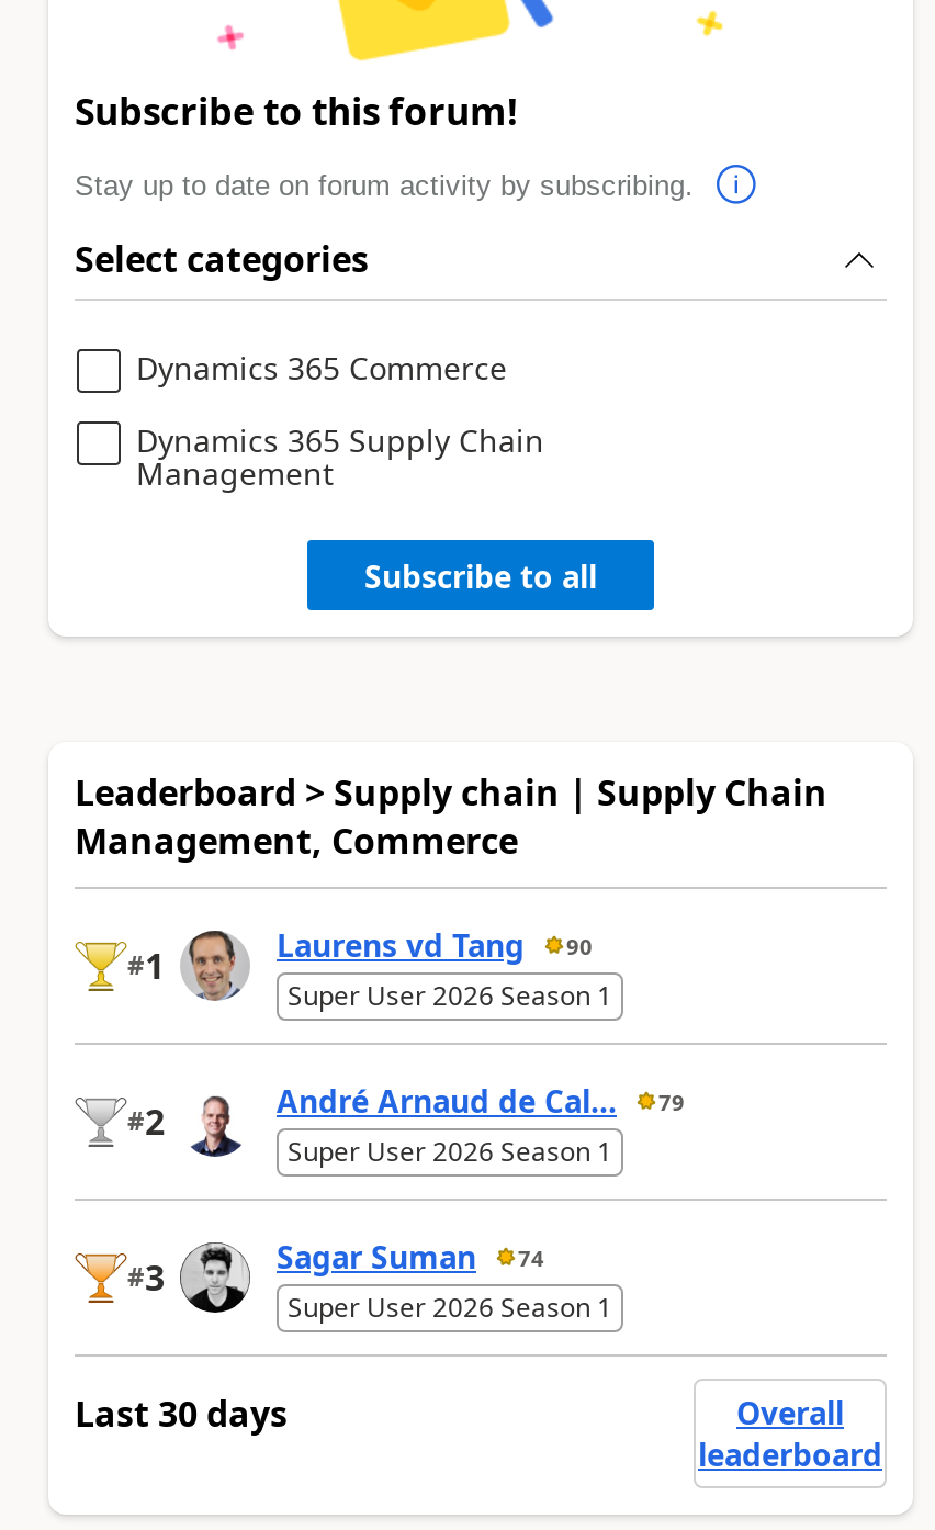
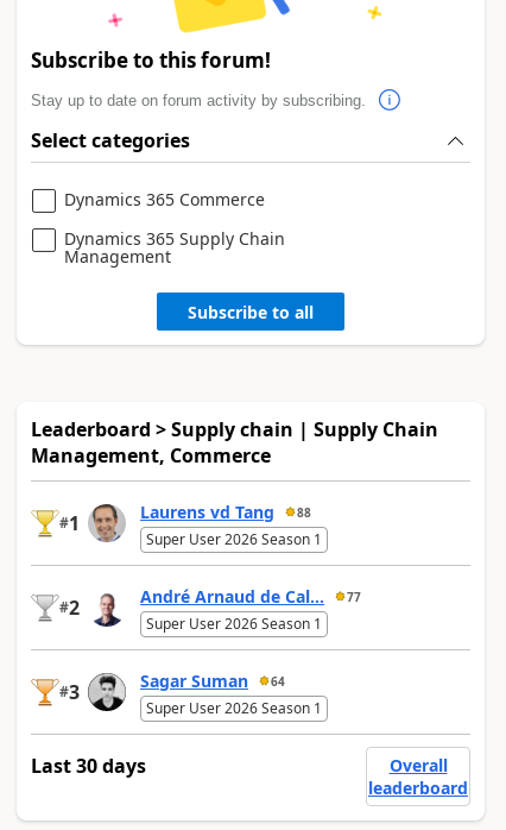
- Laurens vd Tang 90
+ Laurens vd Tang 88

- André Arnaud de Cal... 79
+ André Arnaud de Cal... 77

- Sagar Suman 74
+ Sagar Suman 64
